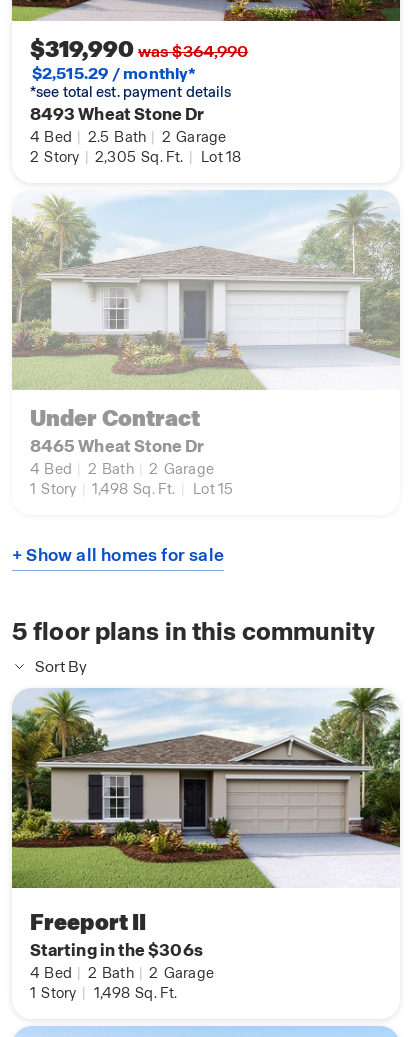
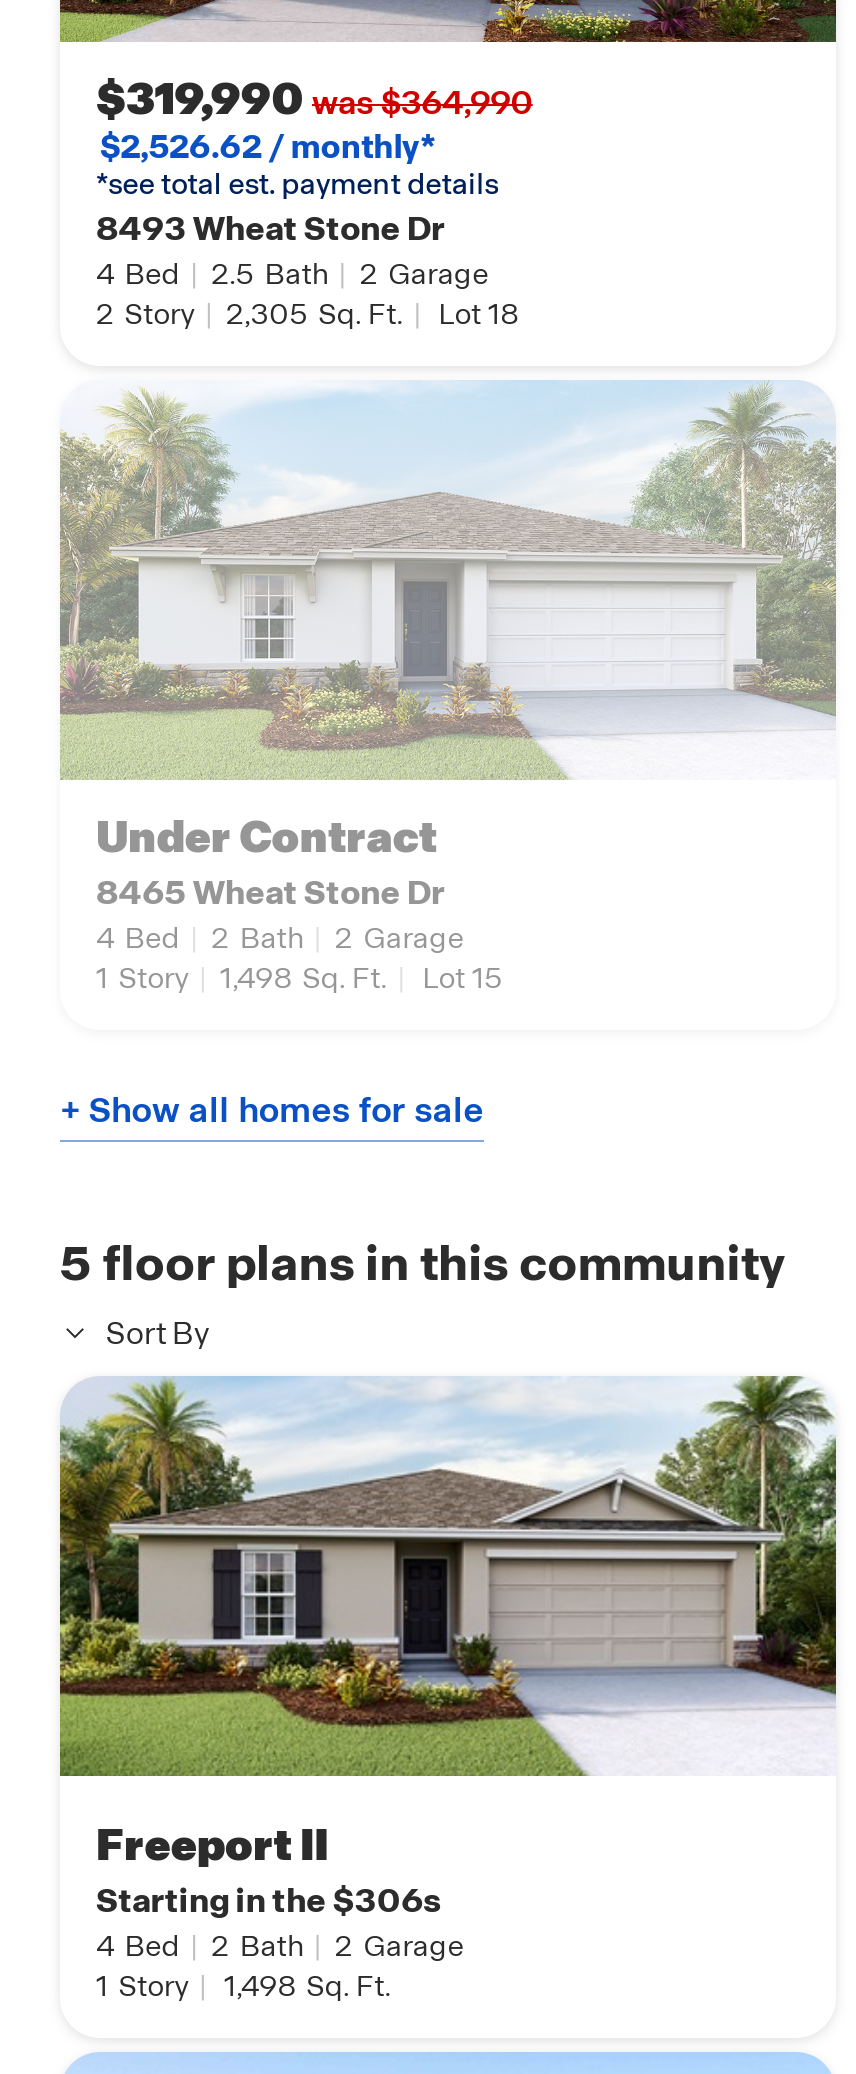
- $2,515.29 / monthly*
+ $2,526.62 / monthly*
